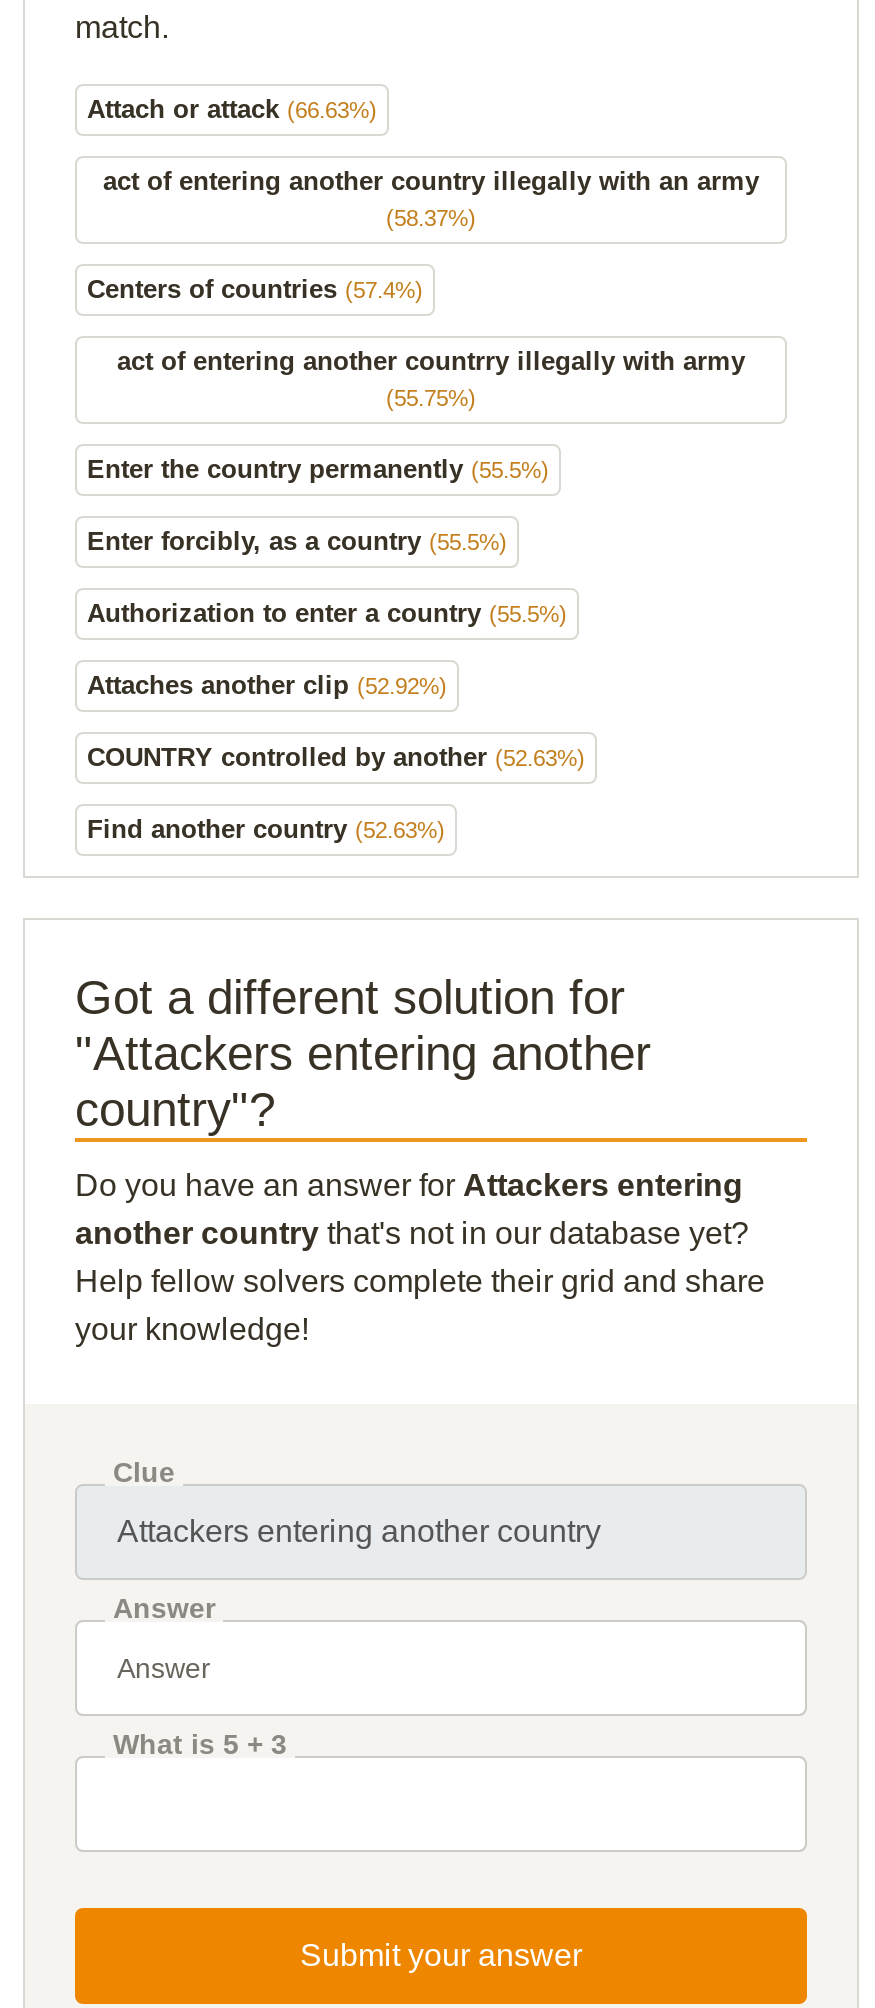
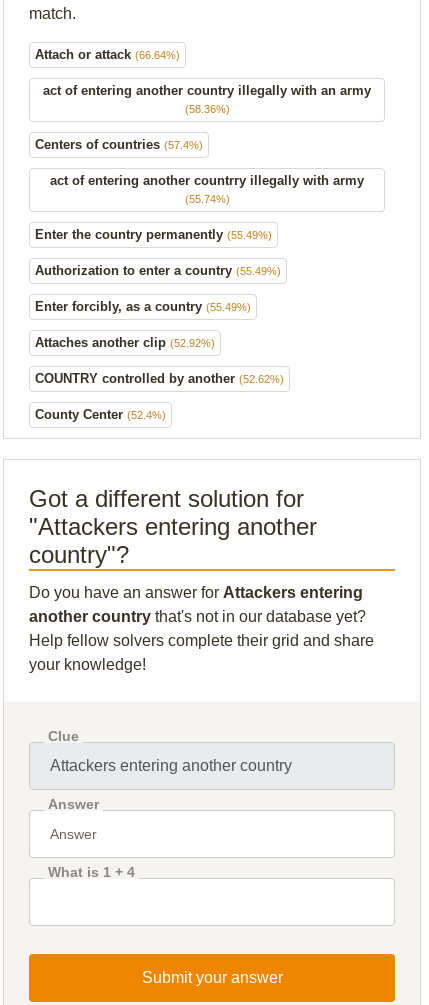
- Attach or attack (66.63%)
+ Attach or attack (66.64%)

- (58.37%)
+ (58.36%)

- (55.75%)
+ (55.74%)

- Enter the country permanently (55.5%)
+ Enter the country permanently (55.49%)

- Enter forcibly, as a country (55.5%)
+ Authorization to enter a country (55.49%)

- Authorization to enter a country (55.5%)
+ Enter forcibly, as a country (55.49%)

- COUNTRY controlled by another (52.63%)
+ COUNTRY controlled by another (52.62%)

- Find another country (52.63%)
+ County Center (52.4%)

- What is 5 + 3
+ What is 1 + 4
